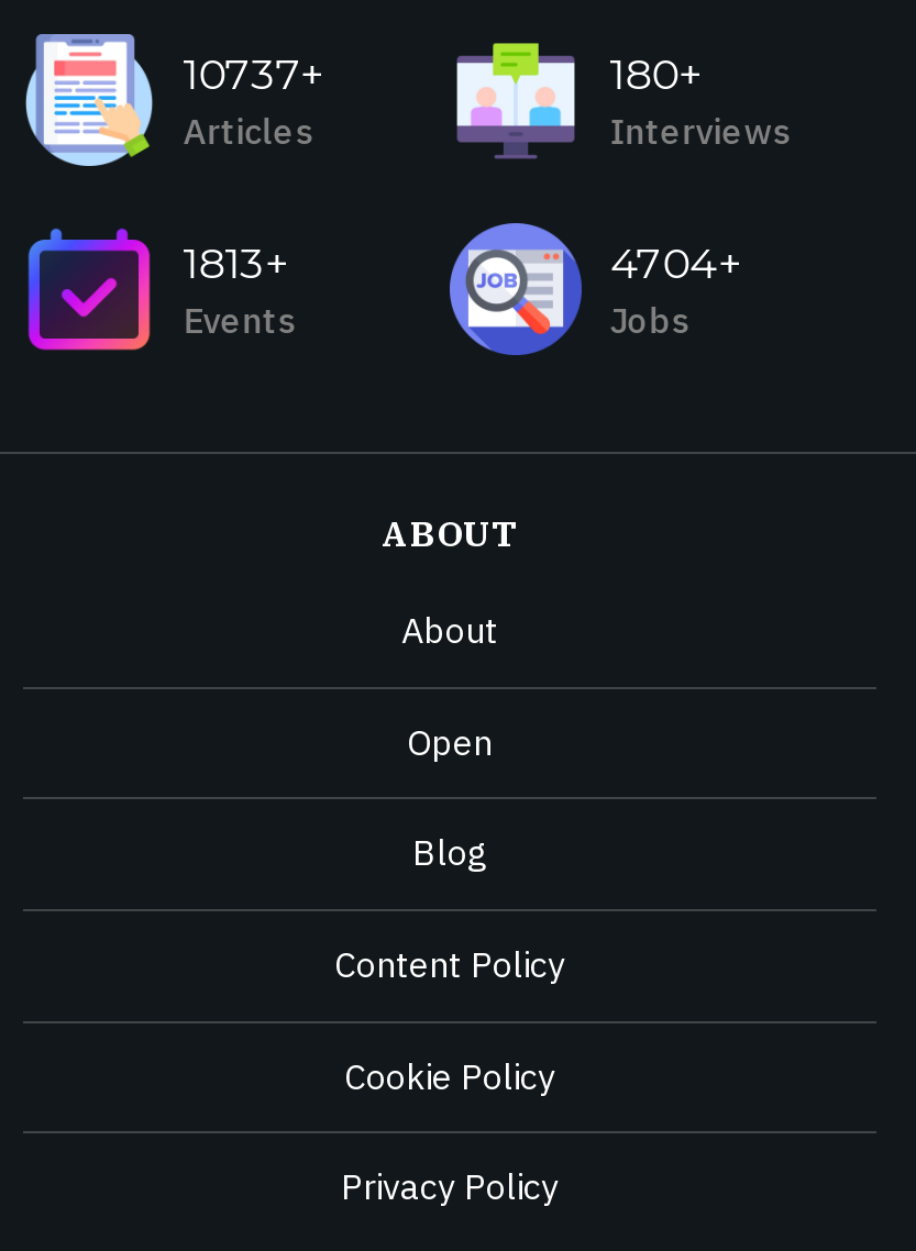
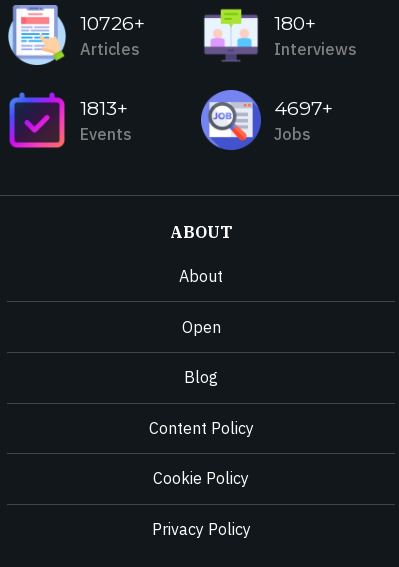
- 10737+
+ 10726+

- 4704+
+ 4697+
